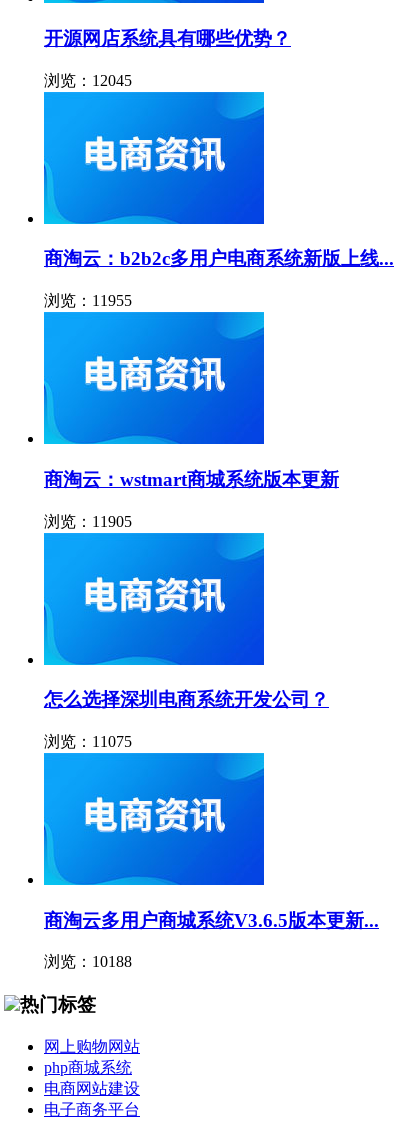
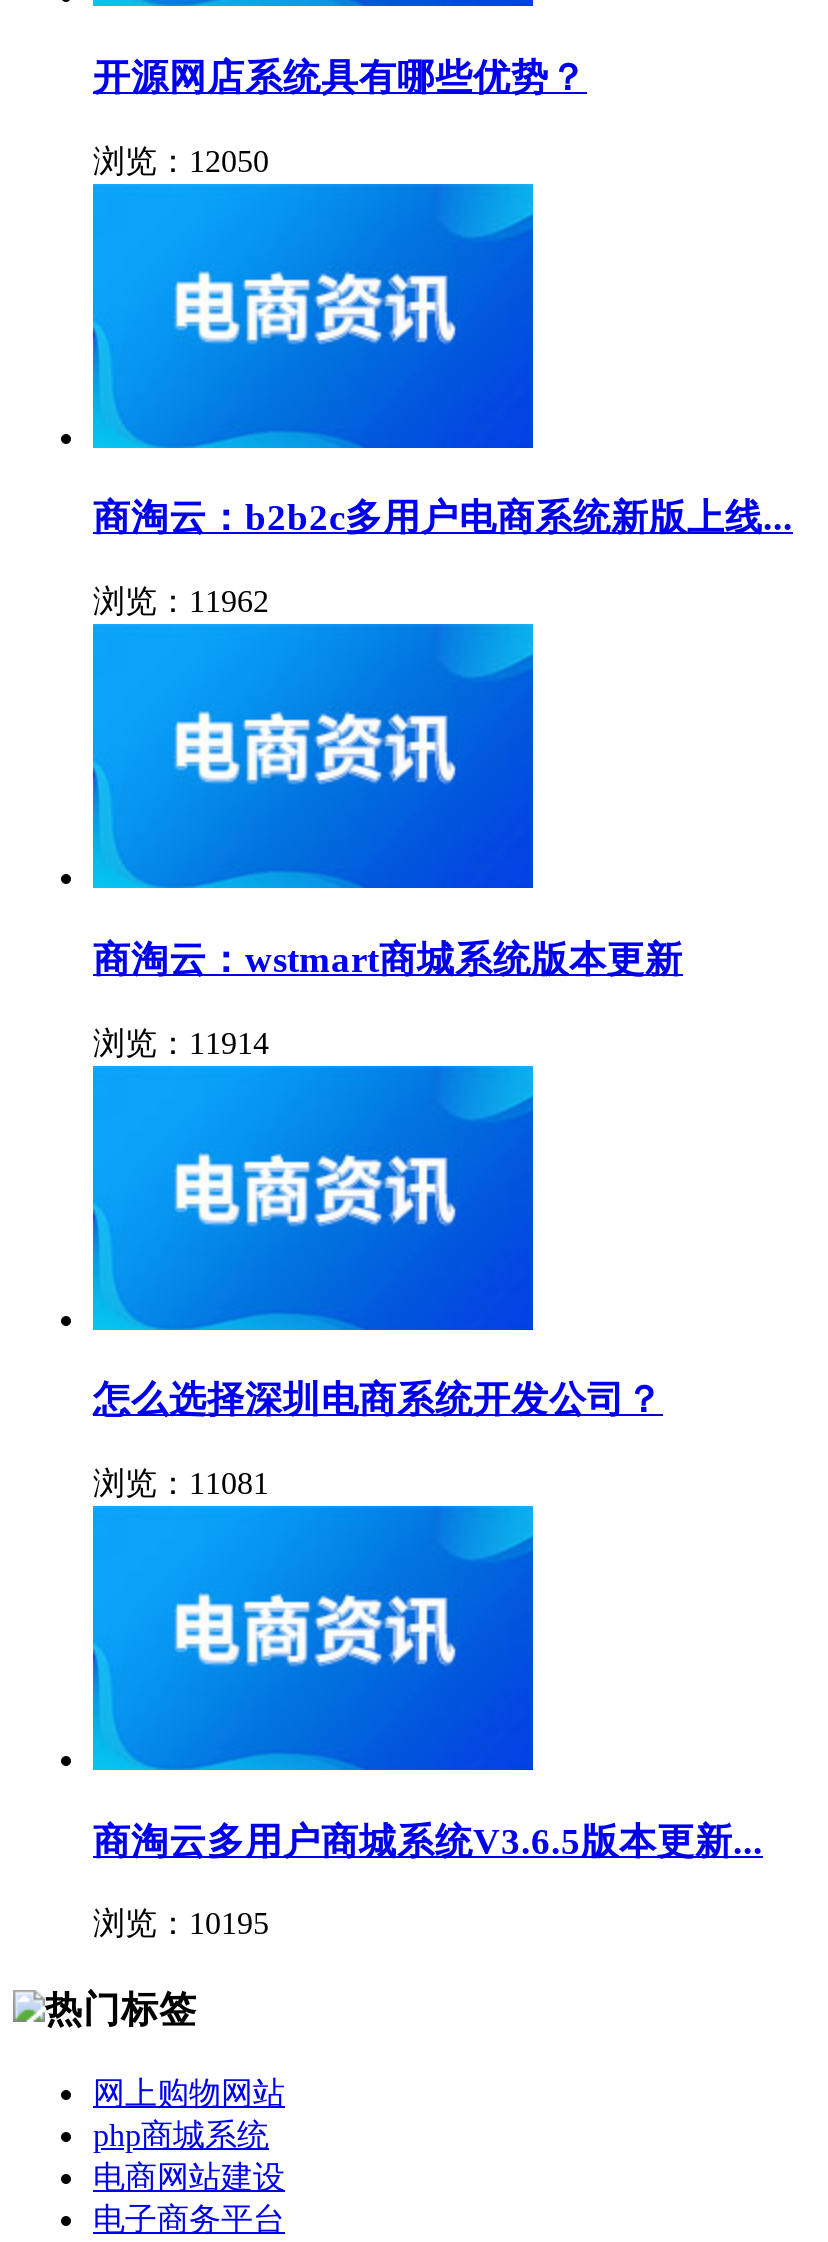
- 浏览：12045
+ 浏览：12050

- 浏览：11955
+ 浏览：11962

- 浏览：11905
+ 浏览：11914

- 浏览：11075
+ 浏览：11081

- 浏览：10188
+ 浏览：10195
